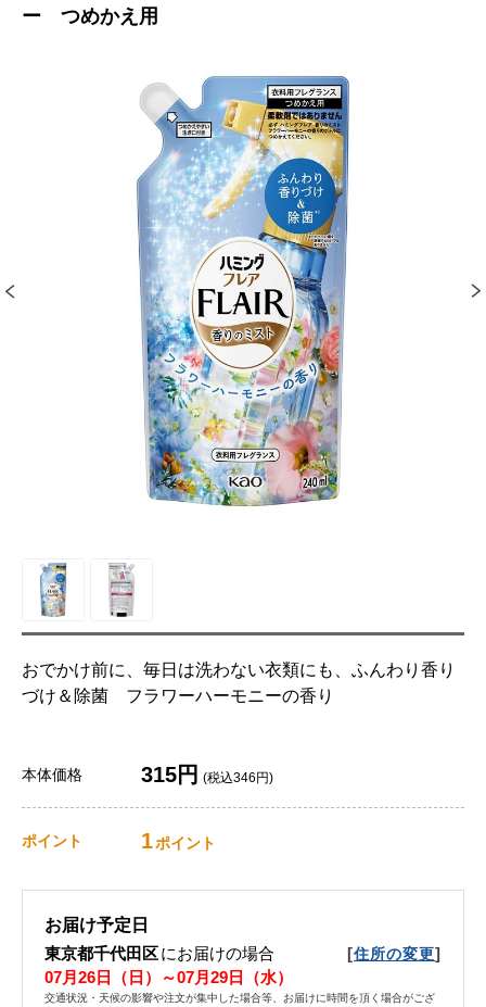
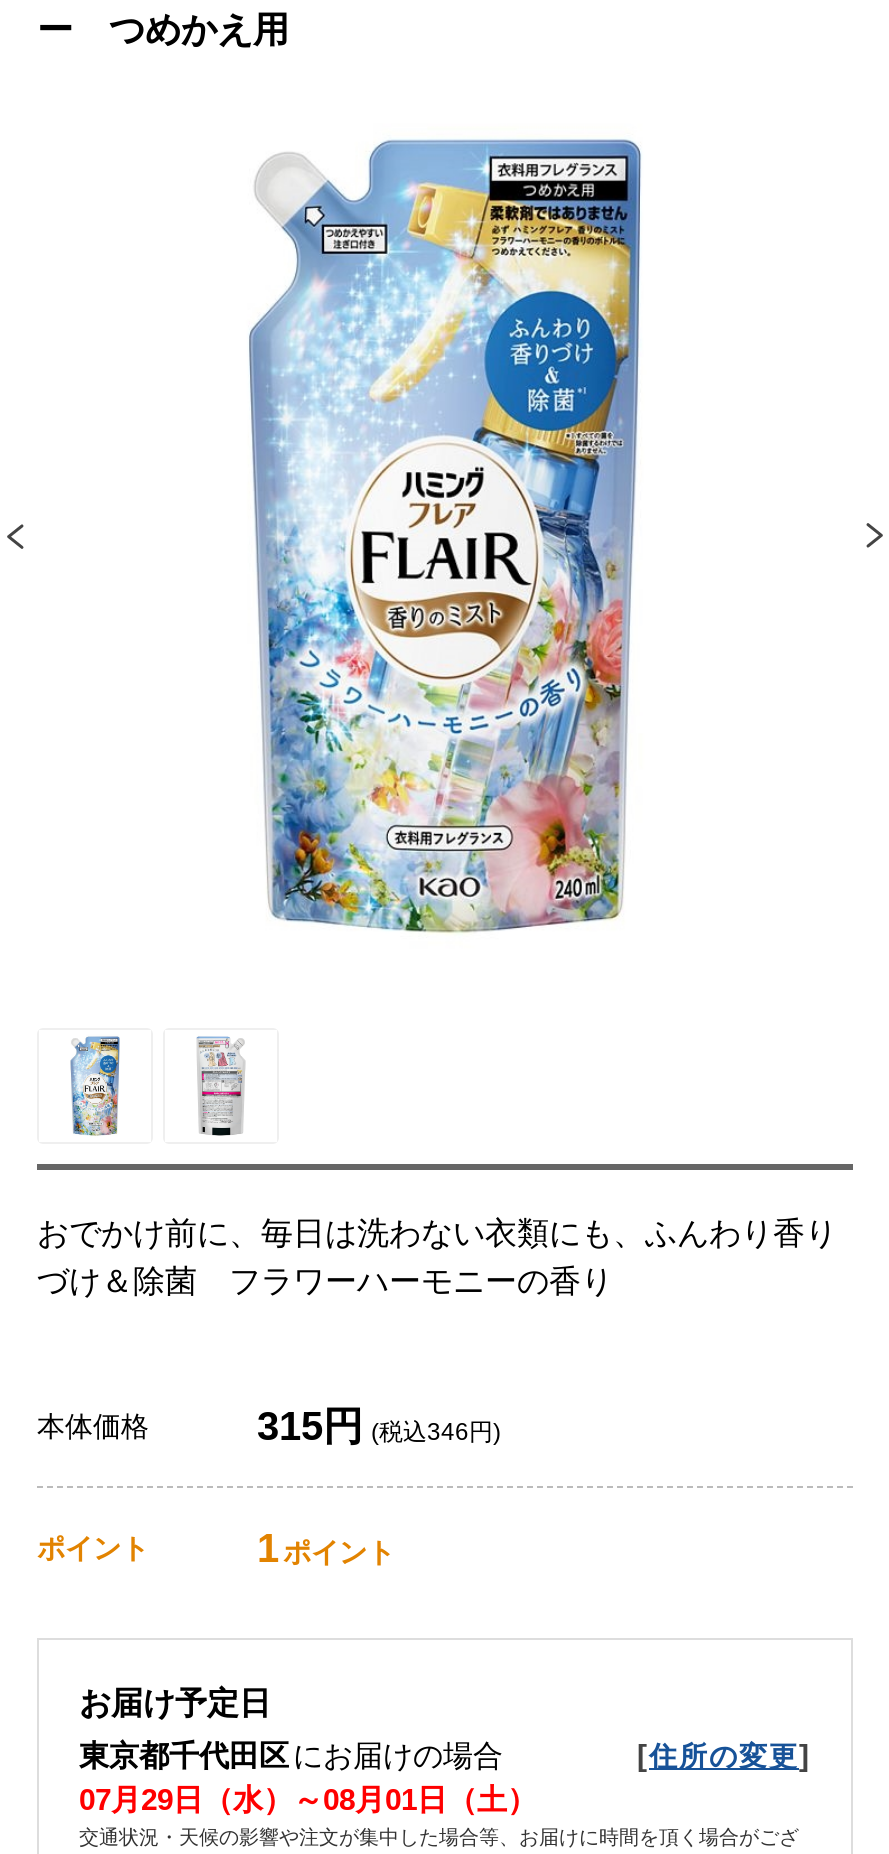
- 07月26日（日）～07月29日（水）
+ 07月29日（水）～08月01日（土）
